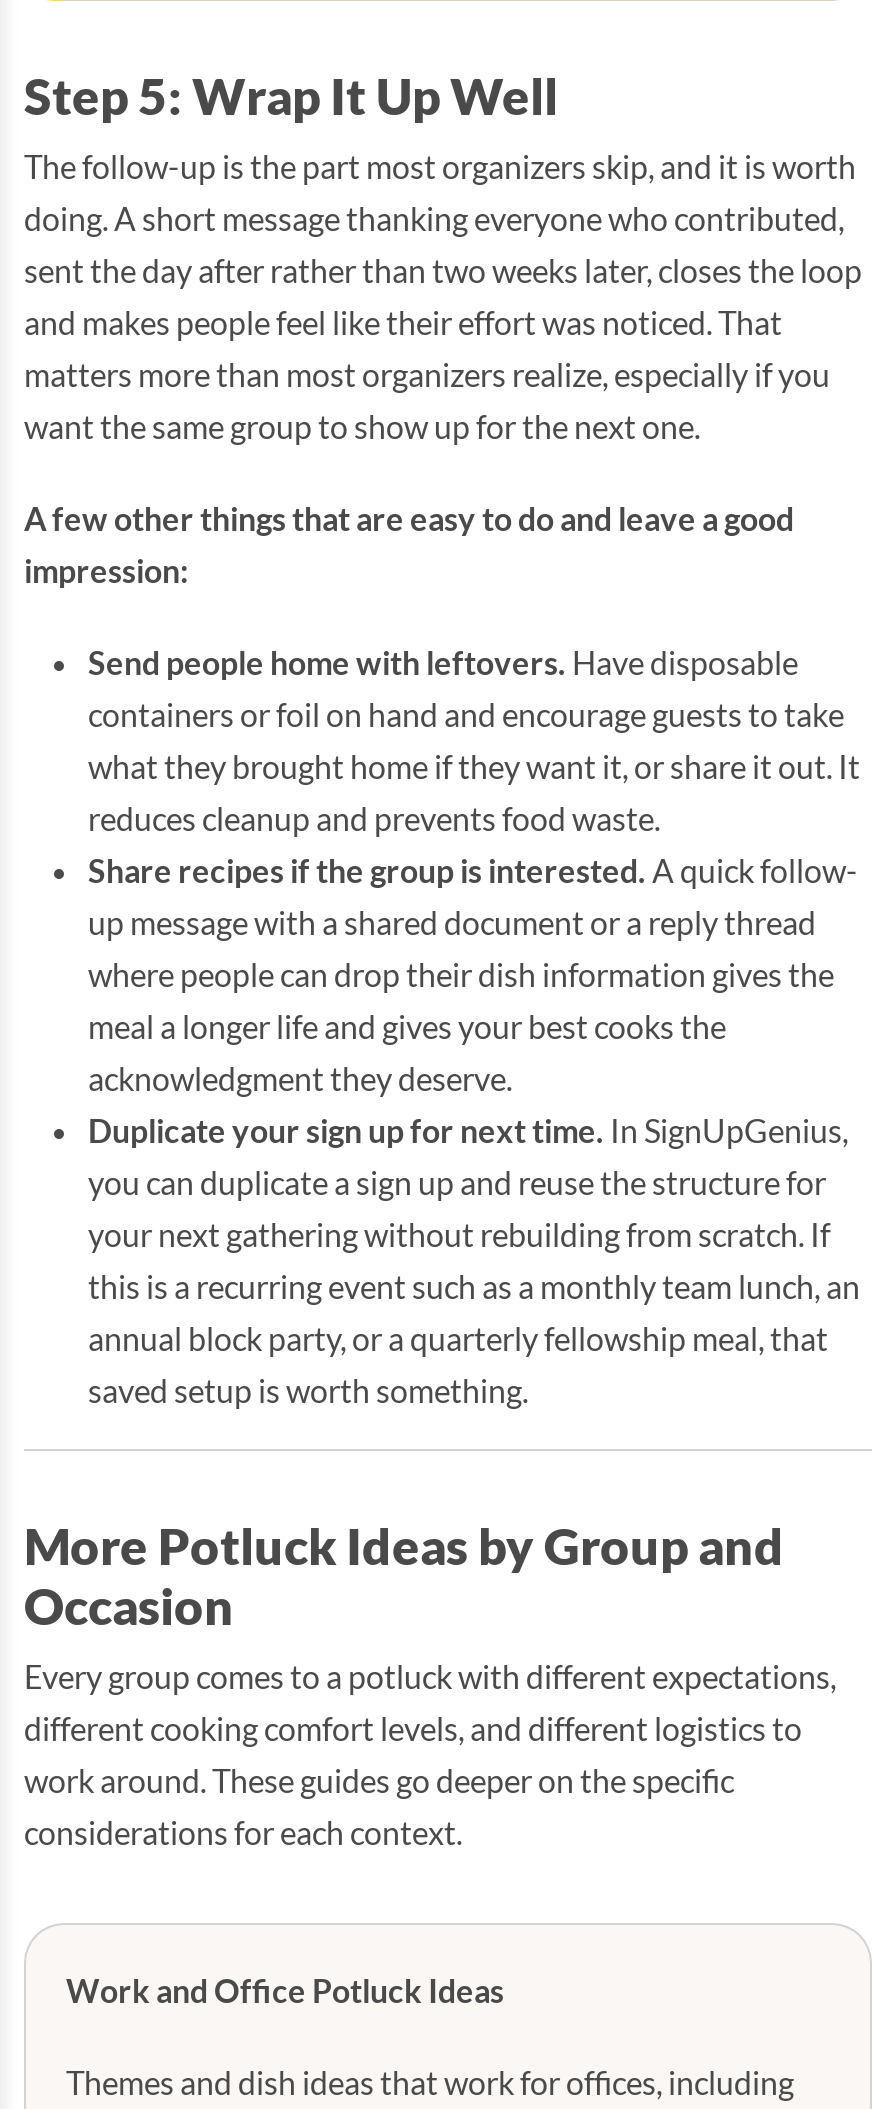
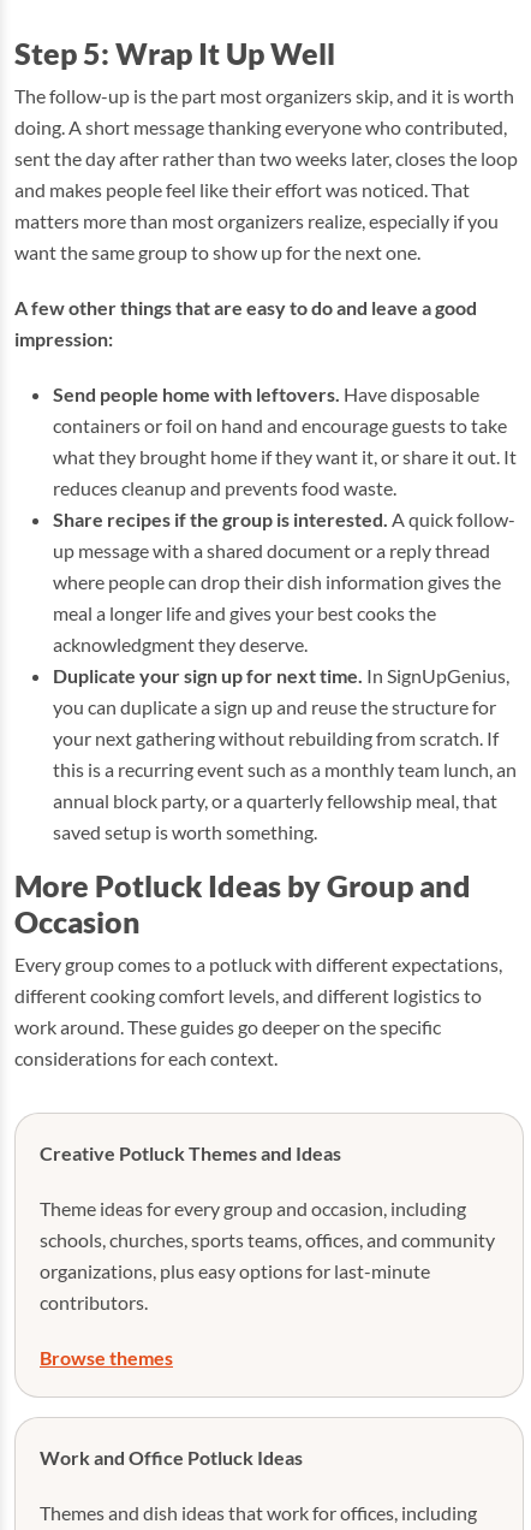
moved up: More Potluck Ideas by Group and | Occasion | Every group comes to a potluck with different expectations, | different cooking comfort levels, and different logistics to | work around. These guides go deeper on the specific | considerations for each context.

+ Creative Potluck Themes and Ideas
+ Theme ideas for every group and occasion, including
+ schools, churches, sports teams, offices, and community
+ organizations, plus easy options for last-minute
+ contributors.
+ Browse themes
